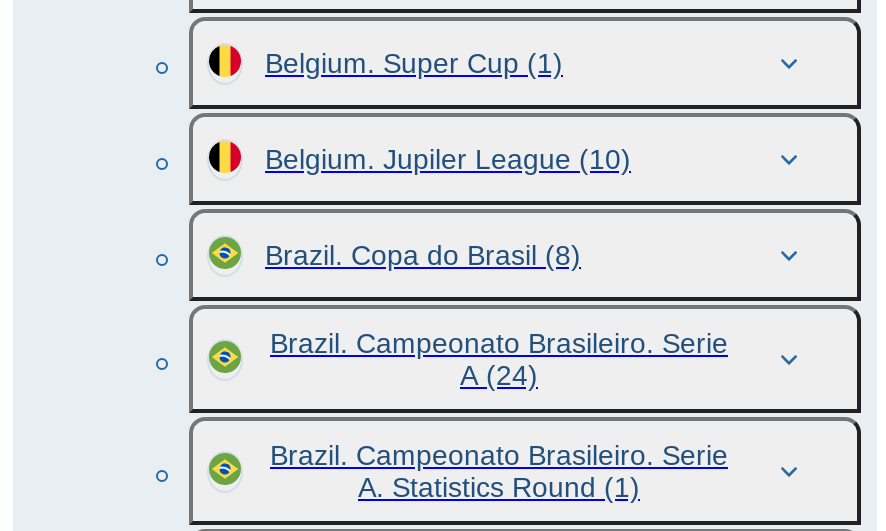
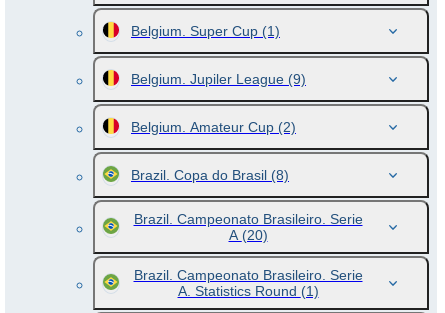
- Belgium. Jupiler League (10)
+ Belgium. Jupiler League (9)
+ Belgium. Amateur Cup (2)

- A (24)
+ A (20)
